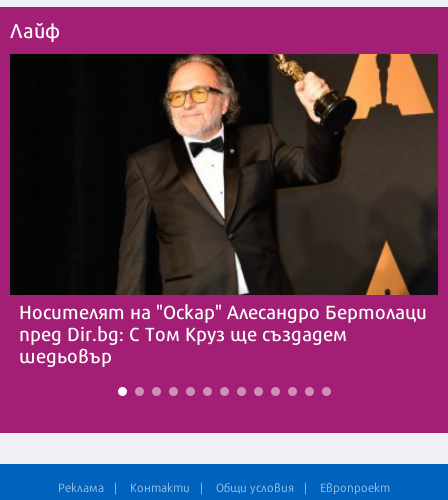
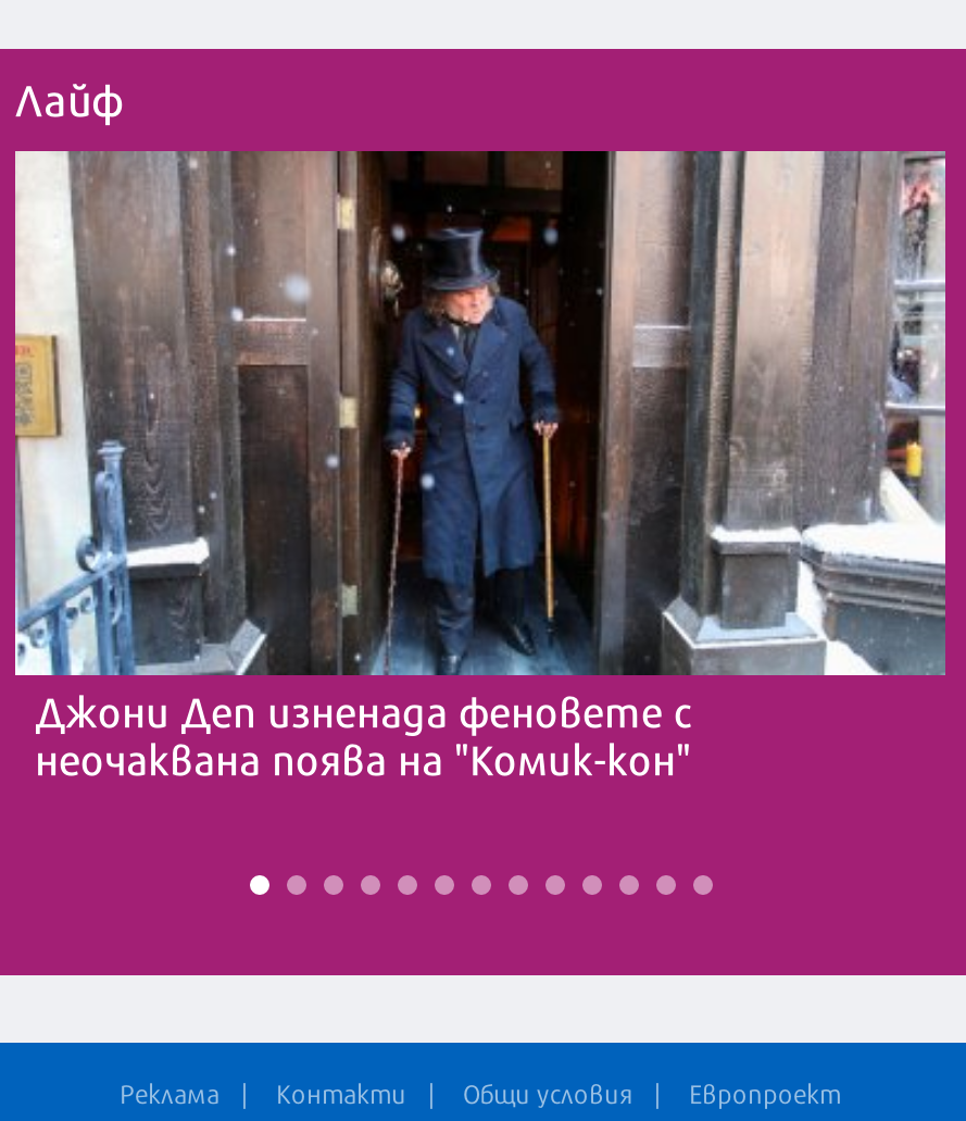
- [image]
- Носителят на "Оскар" Алесандро Бертолаци
- пред Dir.bg: С Том Круз ще създадем
- шедьовър
+ [image]
+ Джони Деп изненада феновете с
+ неочаквана поява на "Комик-кон"
